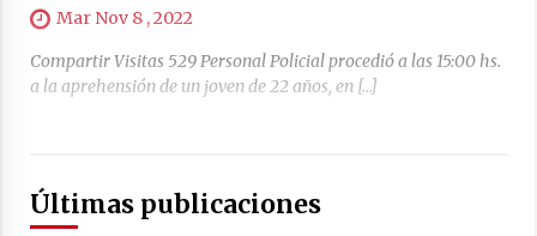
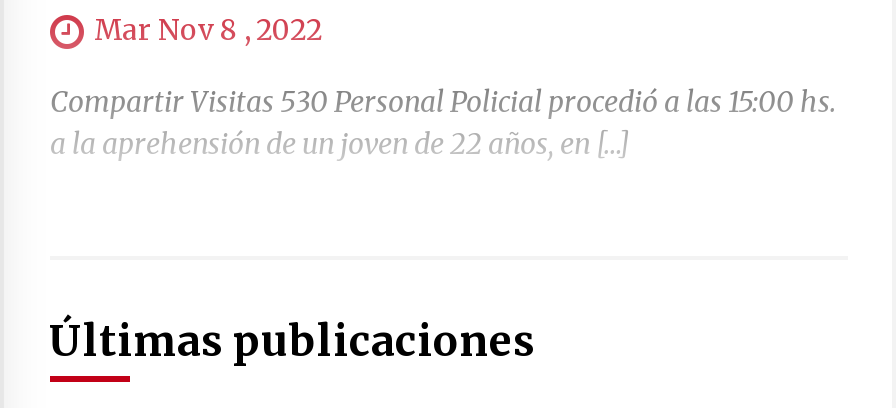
- Compartir Visitas 529 Personal Policial procedió a las 15:00 hs.
+ Compartir Visitas 530 Personal Policial procedió a las 15:00 hs.
